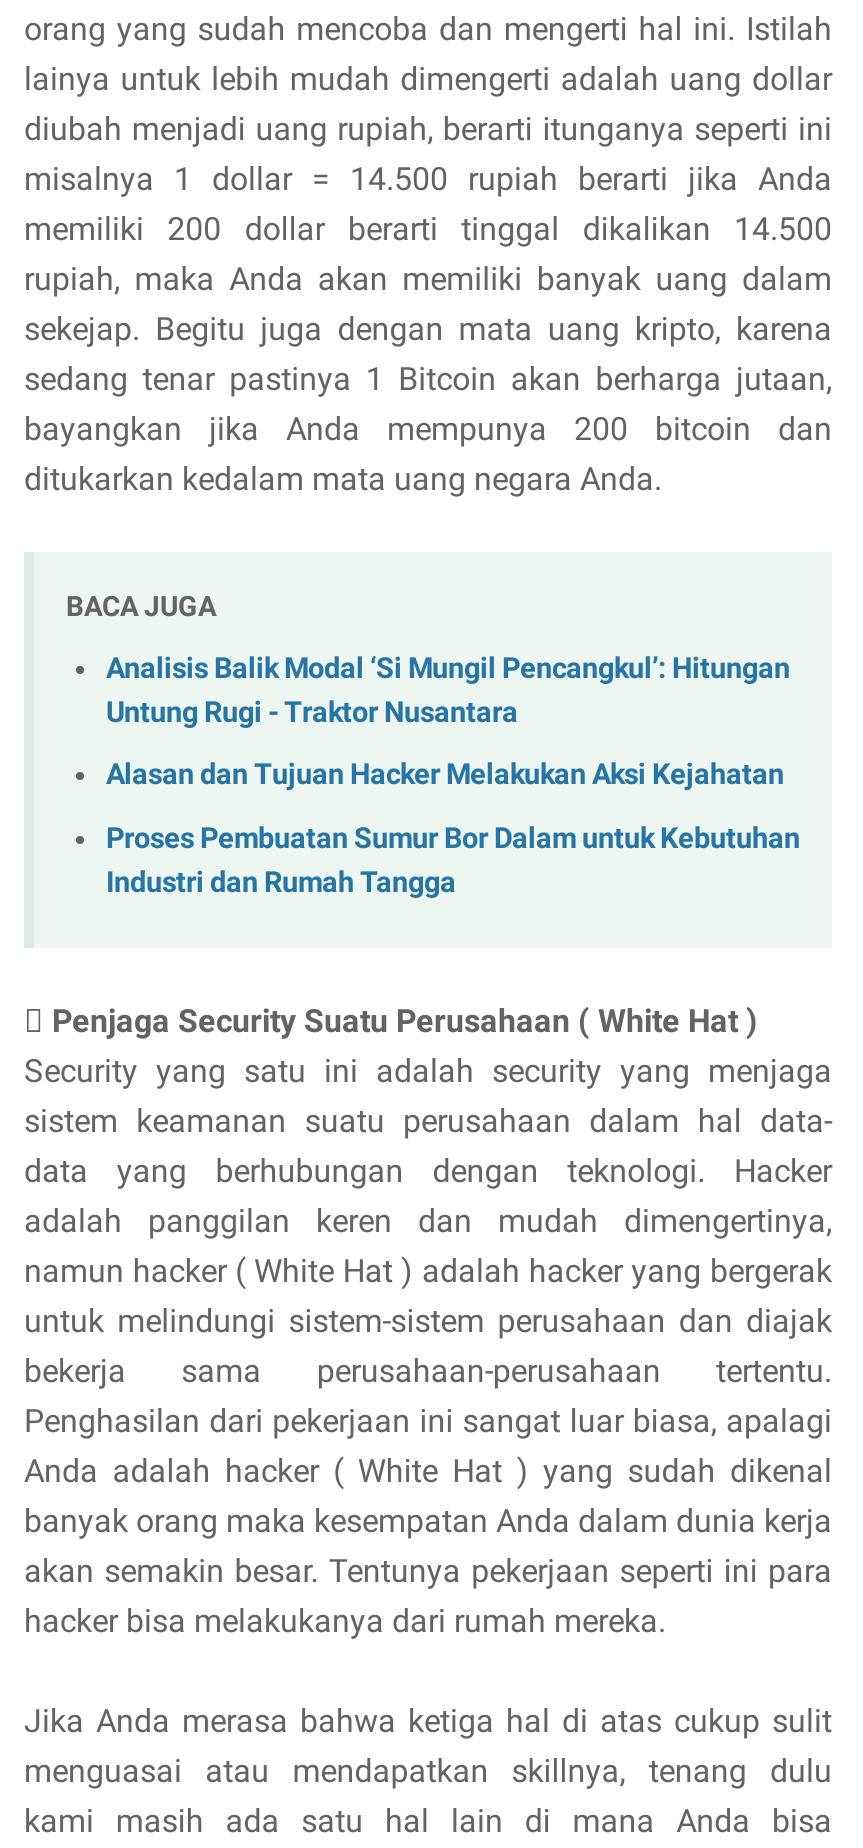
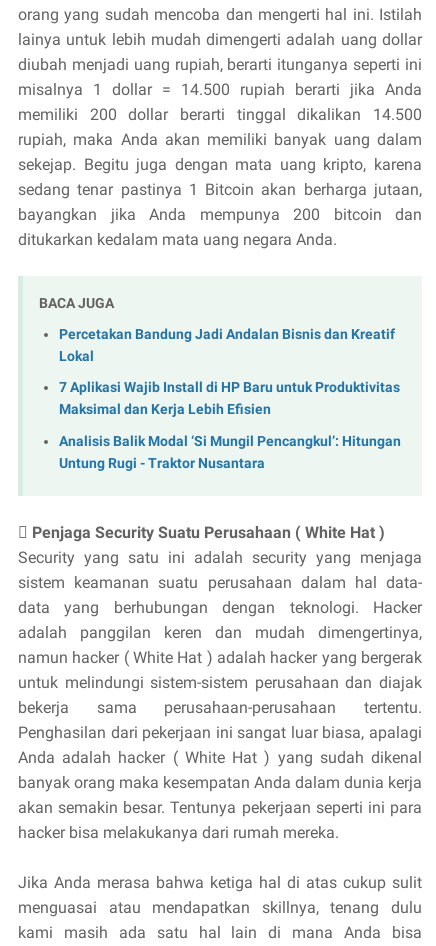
+ Percetakan Bandung Jadi Andalan Bisnis dan Kreatif
+ Lokal
+ 7 Aplikasi Wajib Install di HP Baru untuk Produktivitas
+ Maksimal dan Kerja Lebih Efisien

moved down: Analisis Balik Modal ‘Si Mungil Pencangkul’: Hitungan | Untung Rugi - Traktor Nusantara

- Alasan dan Tujuan Hacker Melakukan Aksi Kejahatan
- Proses Pembuatan Sumur Bor Dalam untuk Kebutuhan
- Industri dan Rumah Tangga
